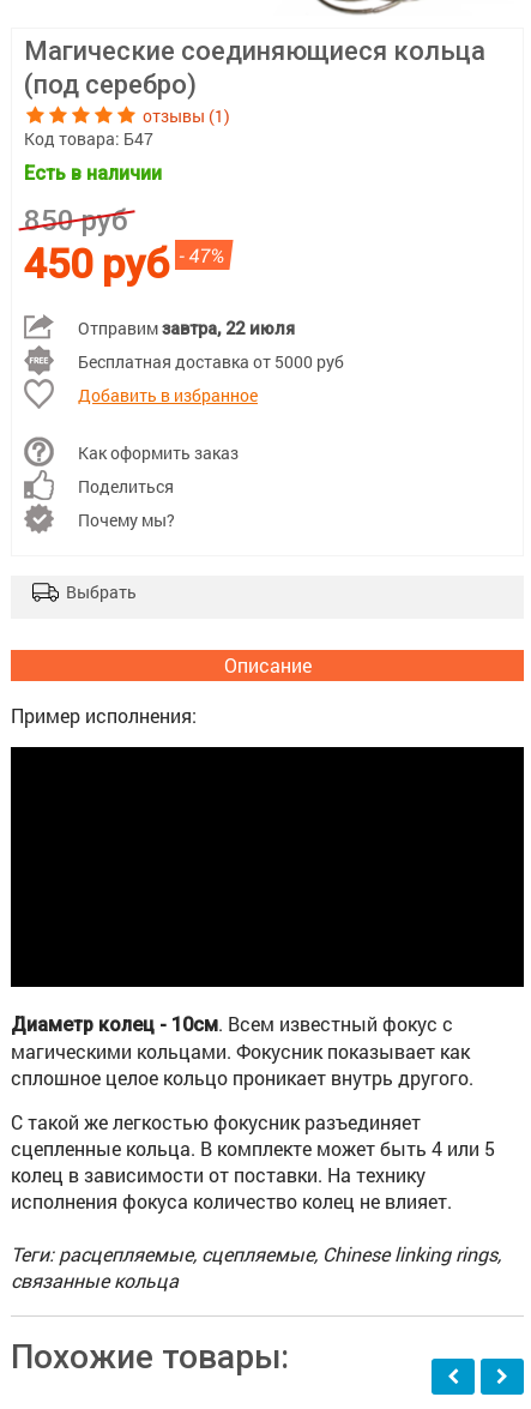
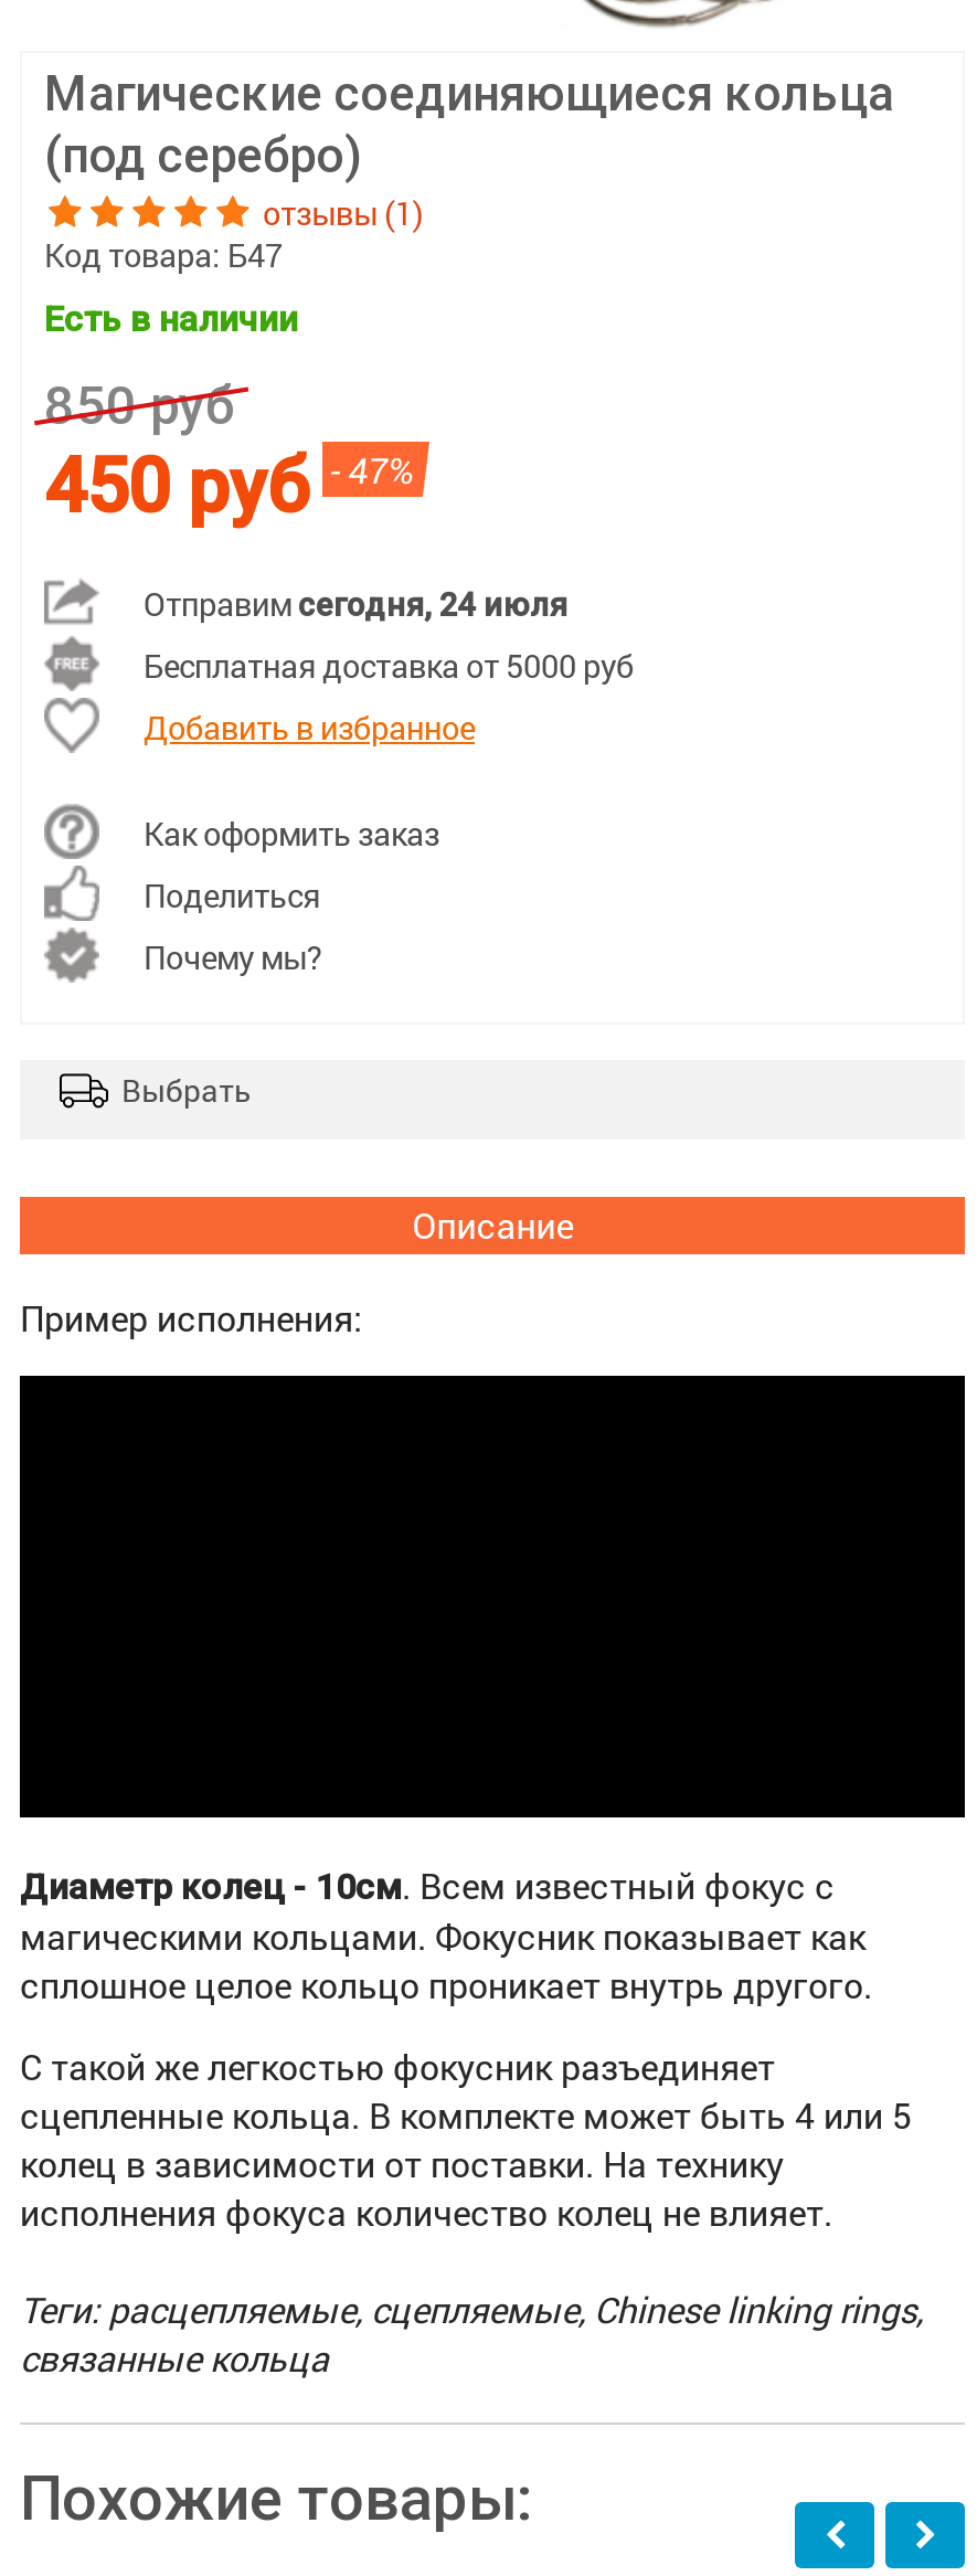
- Отправим завтра, 22 июля
+ Отправим сегодня, 24 июля
